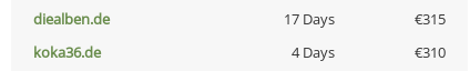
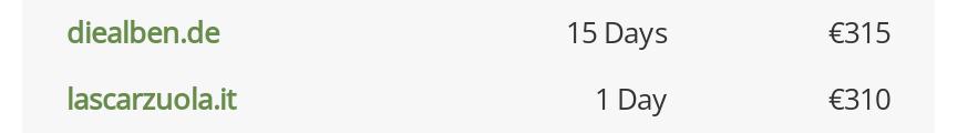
- 17 Days
+ 15 Days

- koka36.de
- 4 Days
+ lascarzuola.it
+ 1 Day
